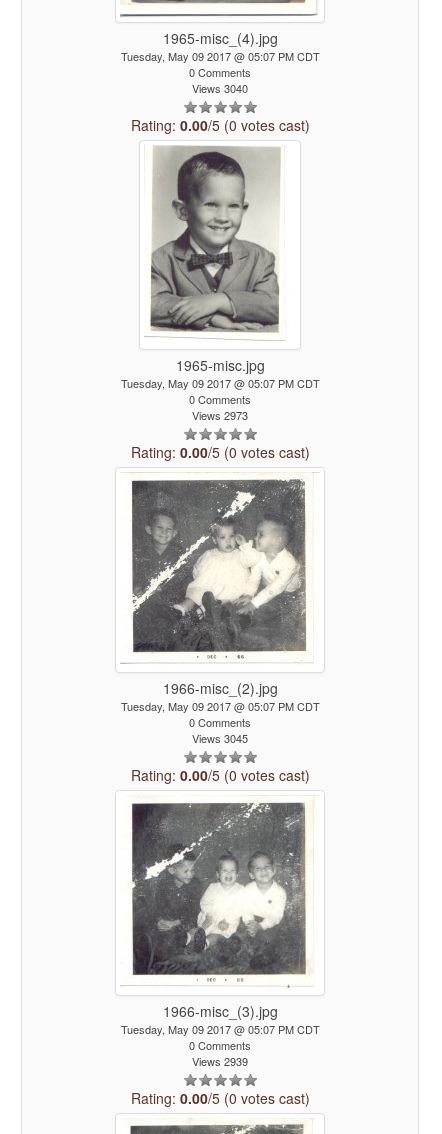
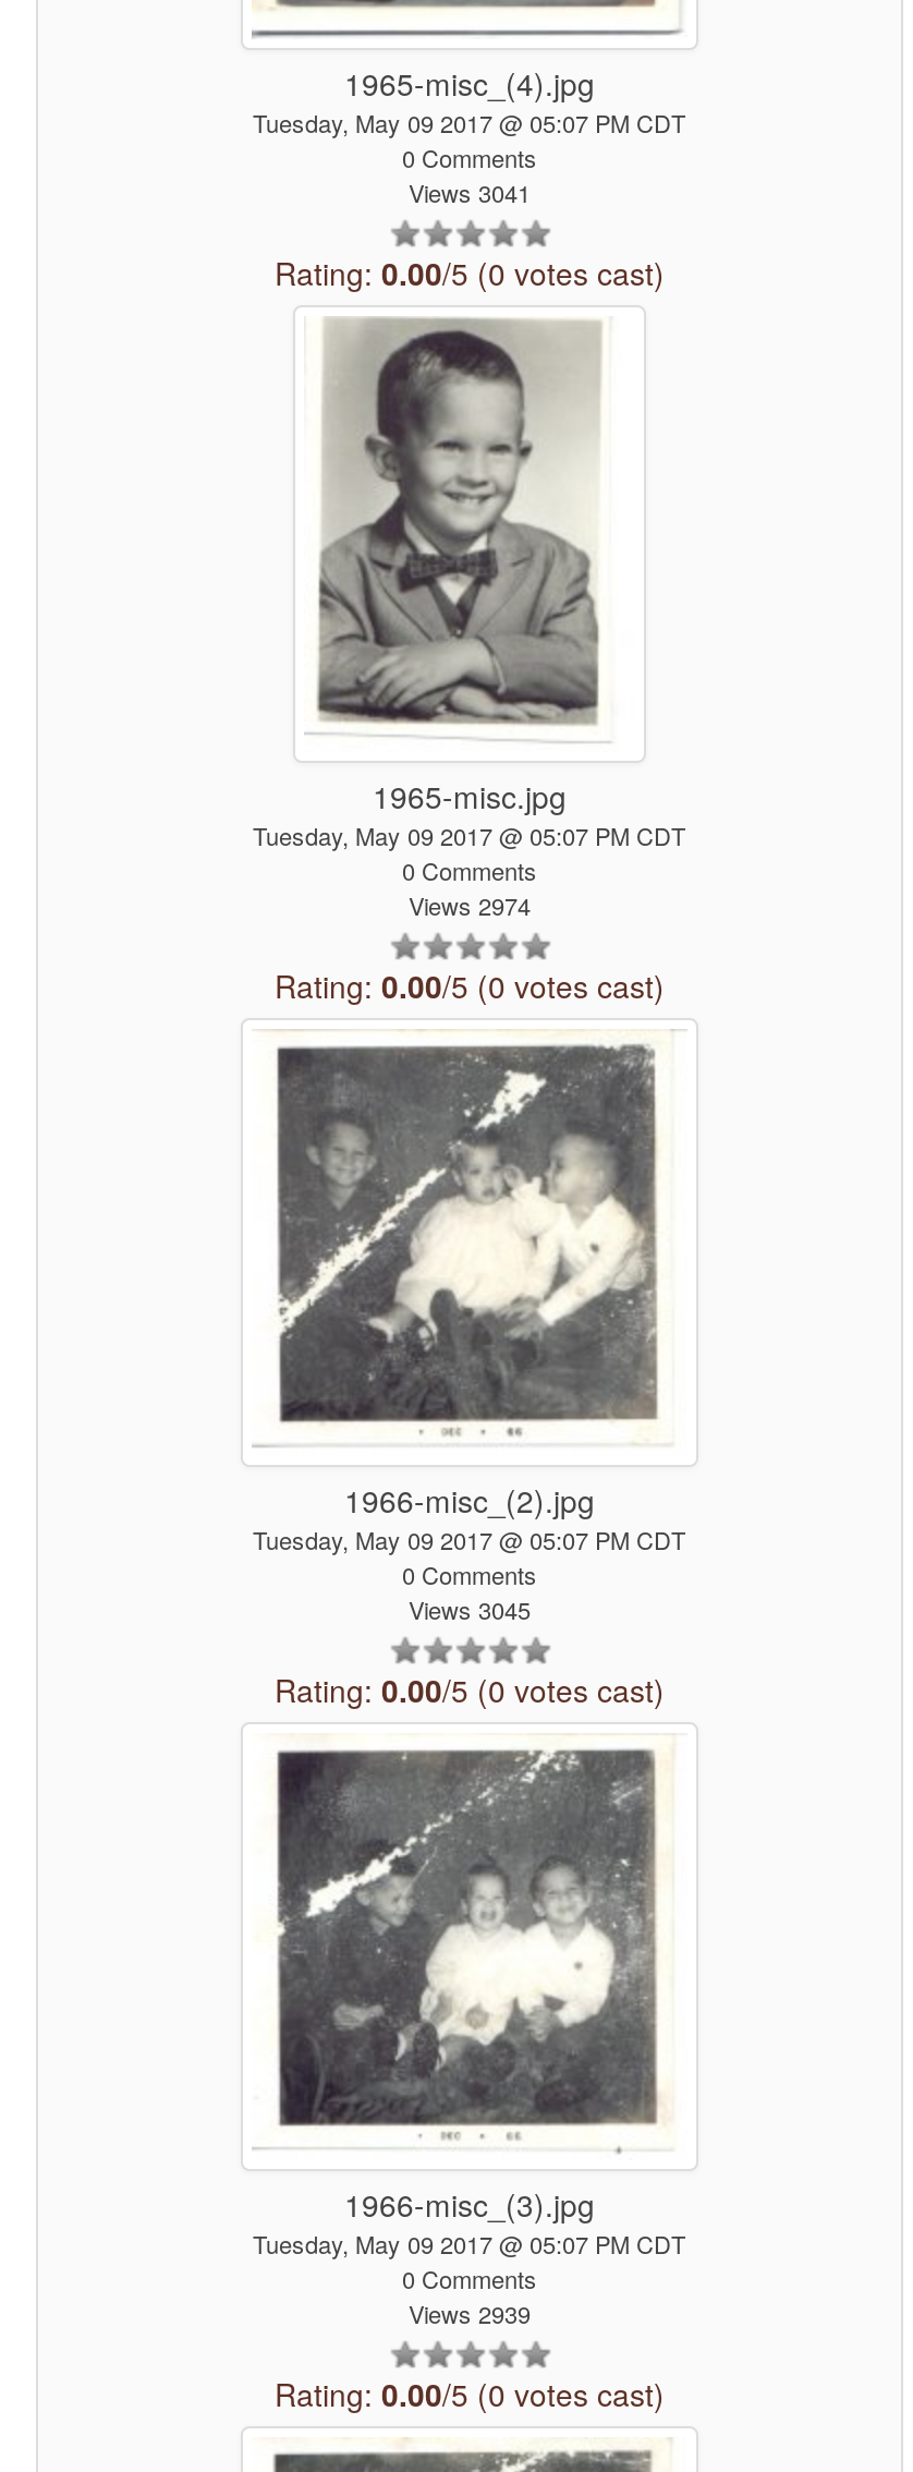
- Views 3040
+ Views 3041

- Views 2973
+ Views 2974
